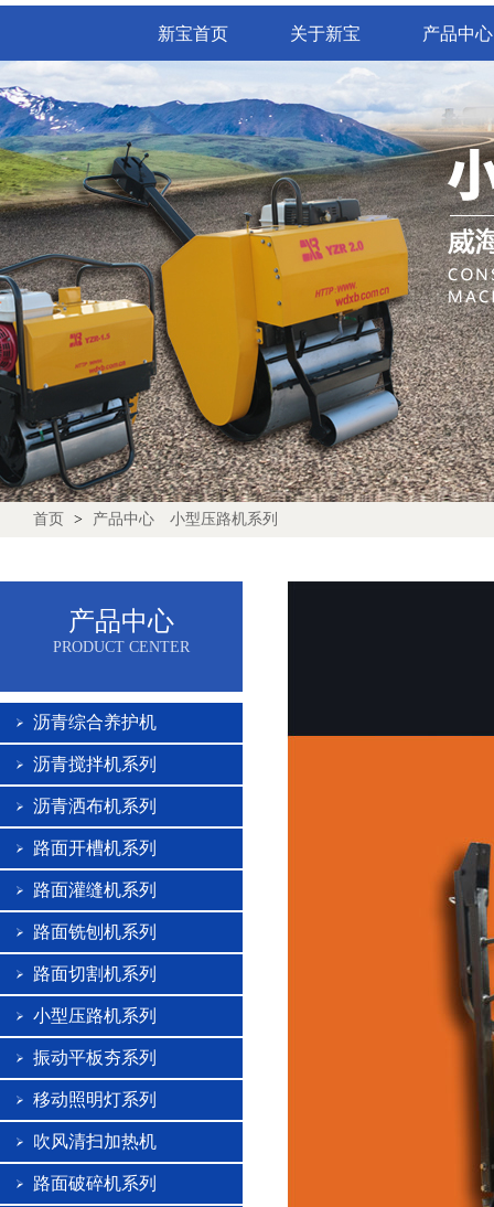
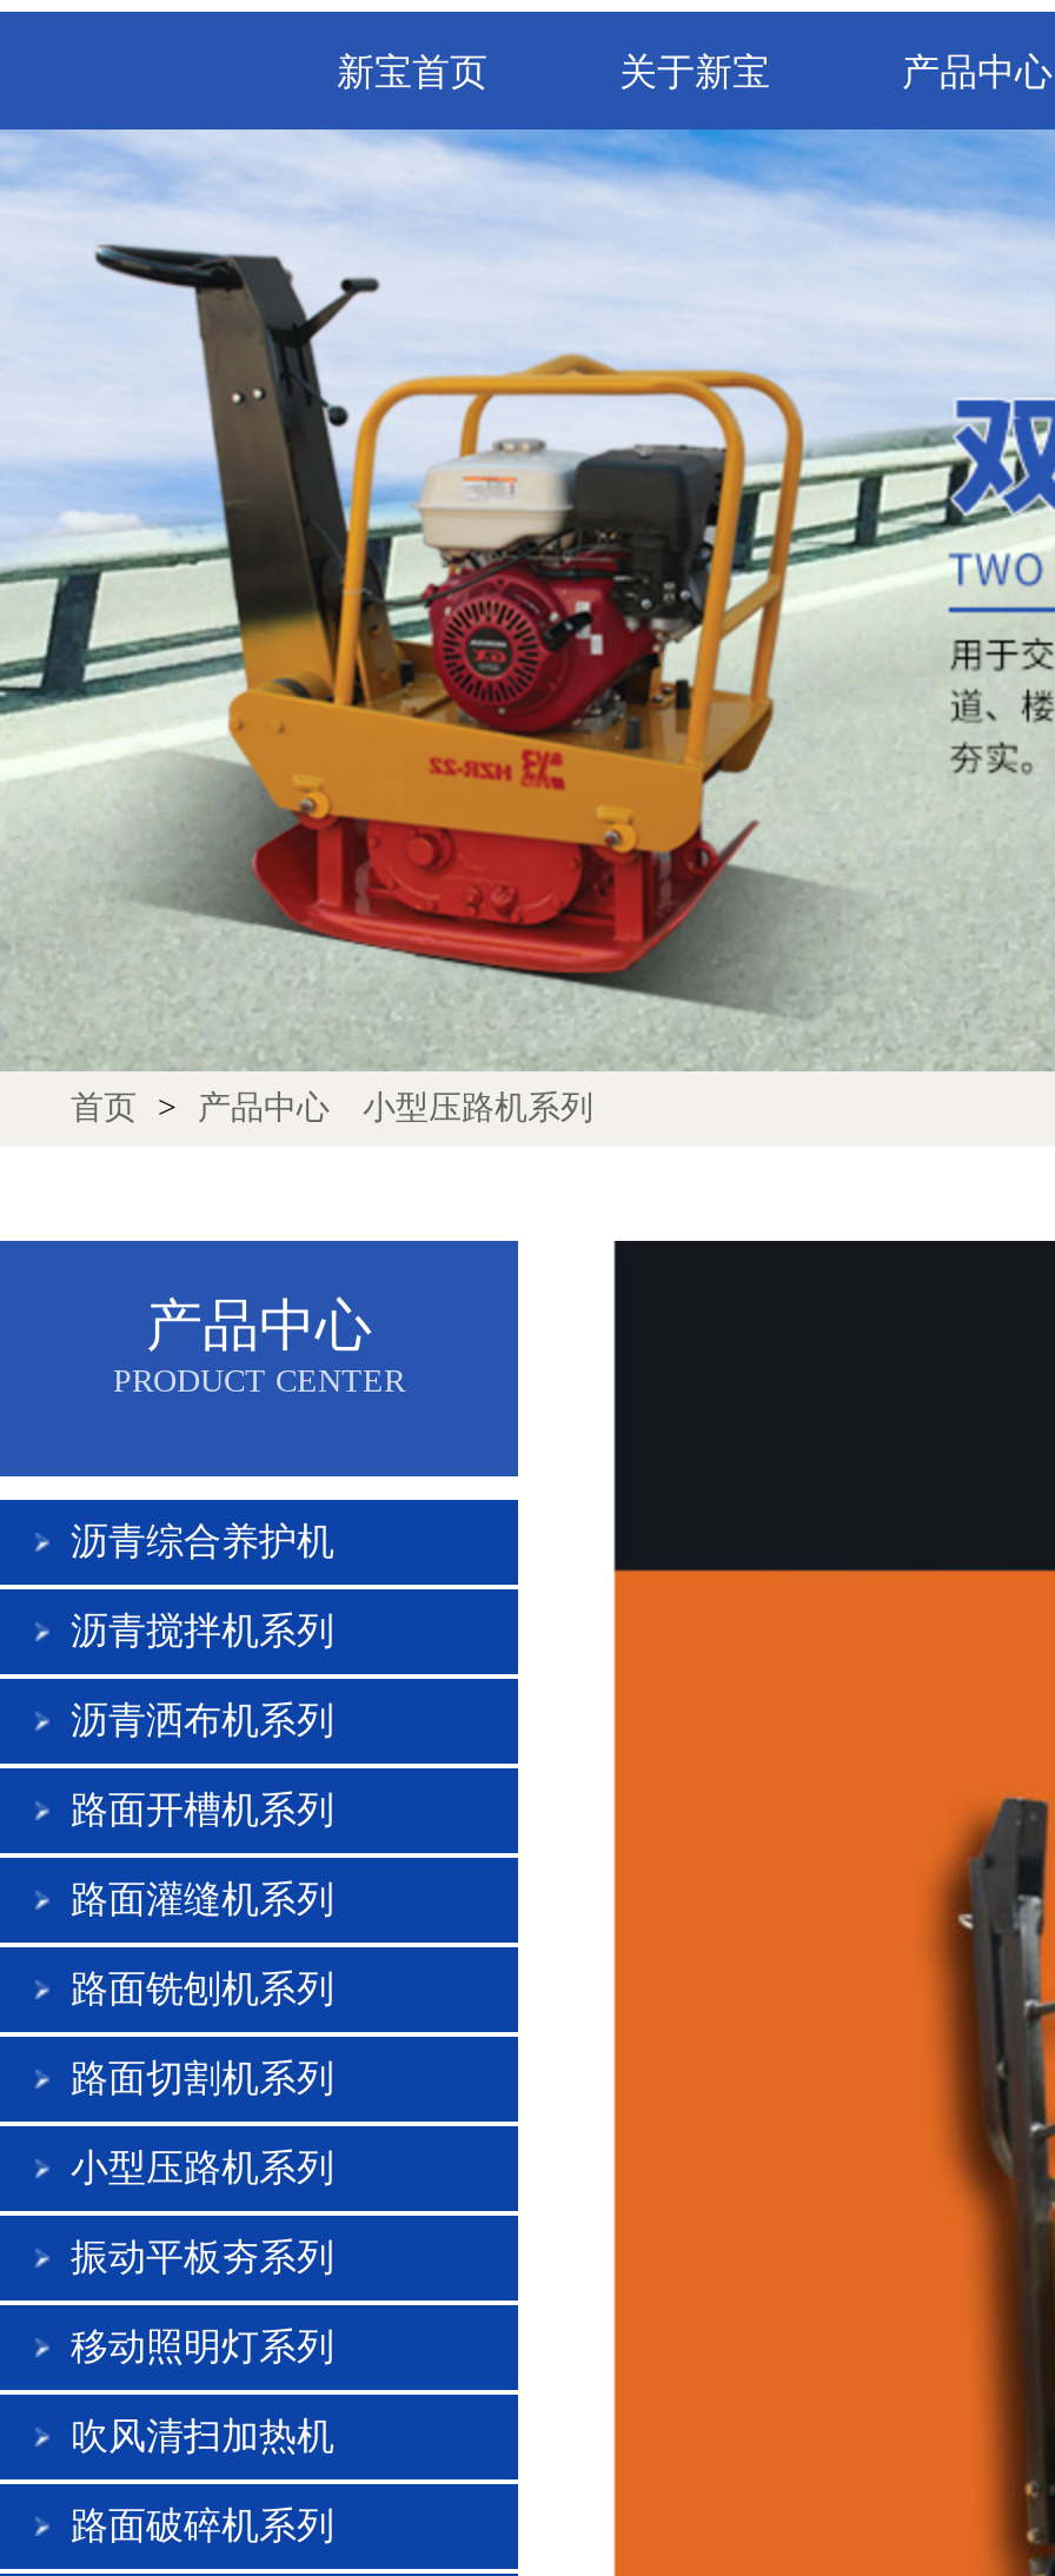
- [image]
+ [image]
